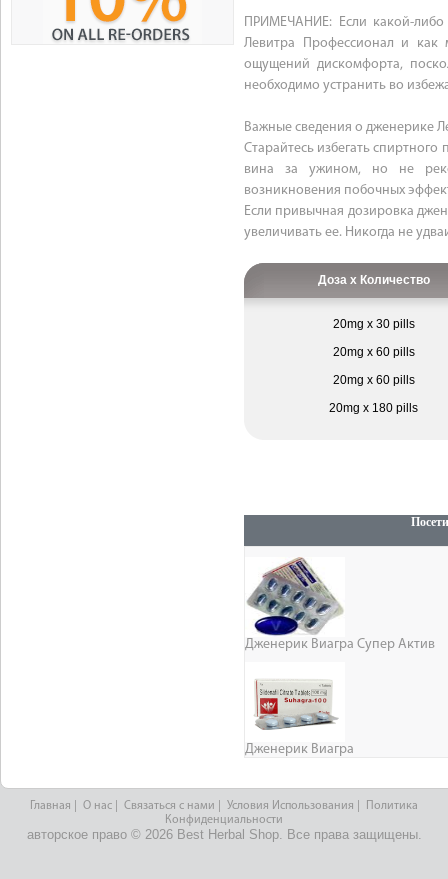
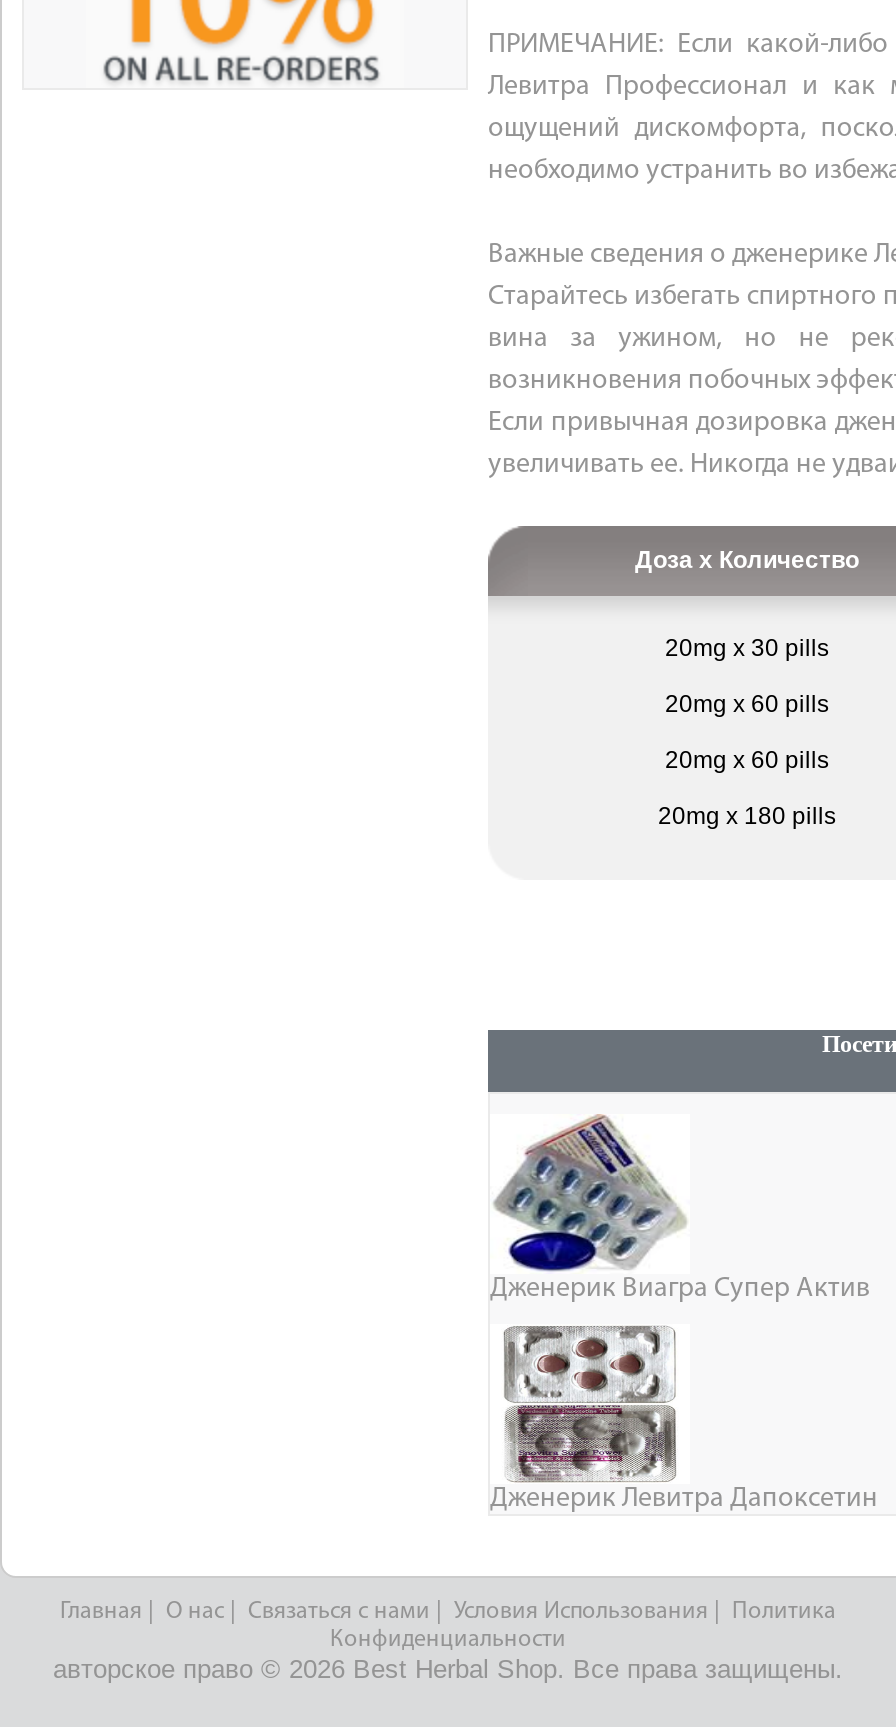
- [image]
- Дженерик Виагра
+ [image]
+ Дженерик Левитра Дапоксетин
